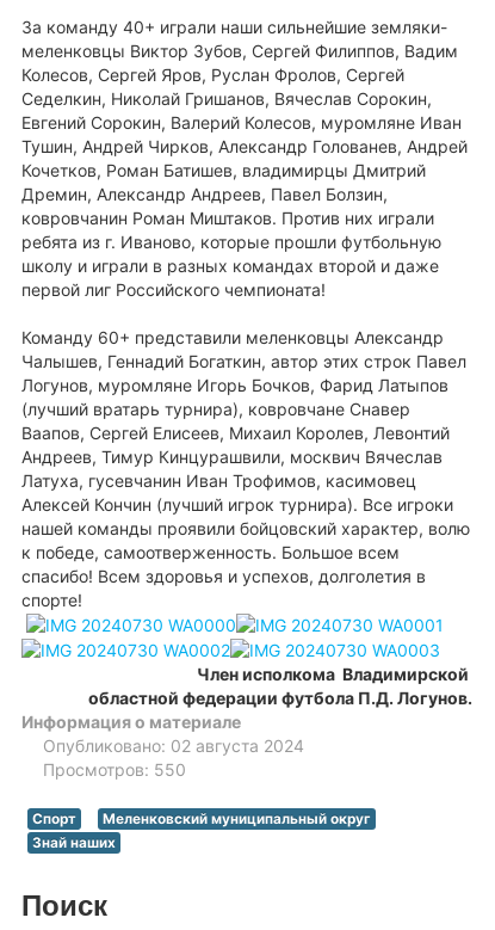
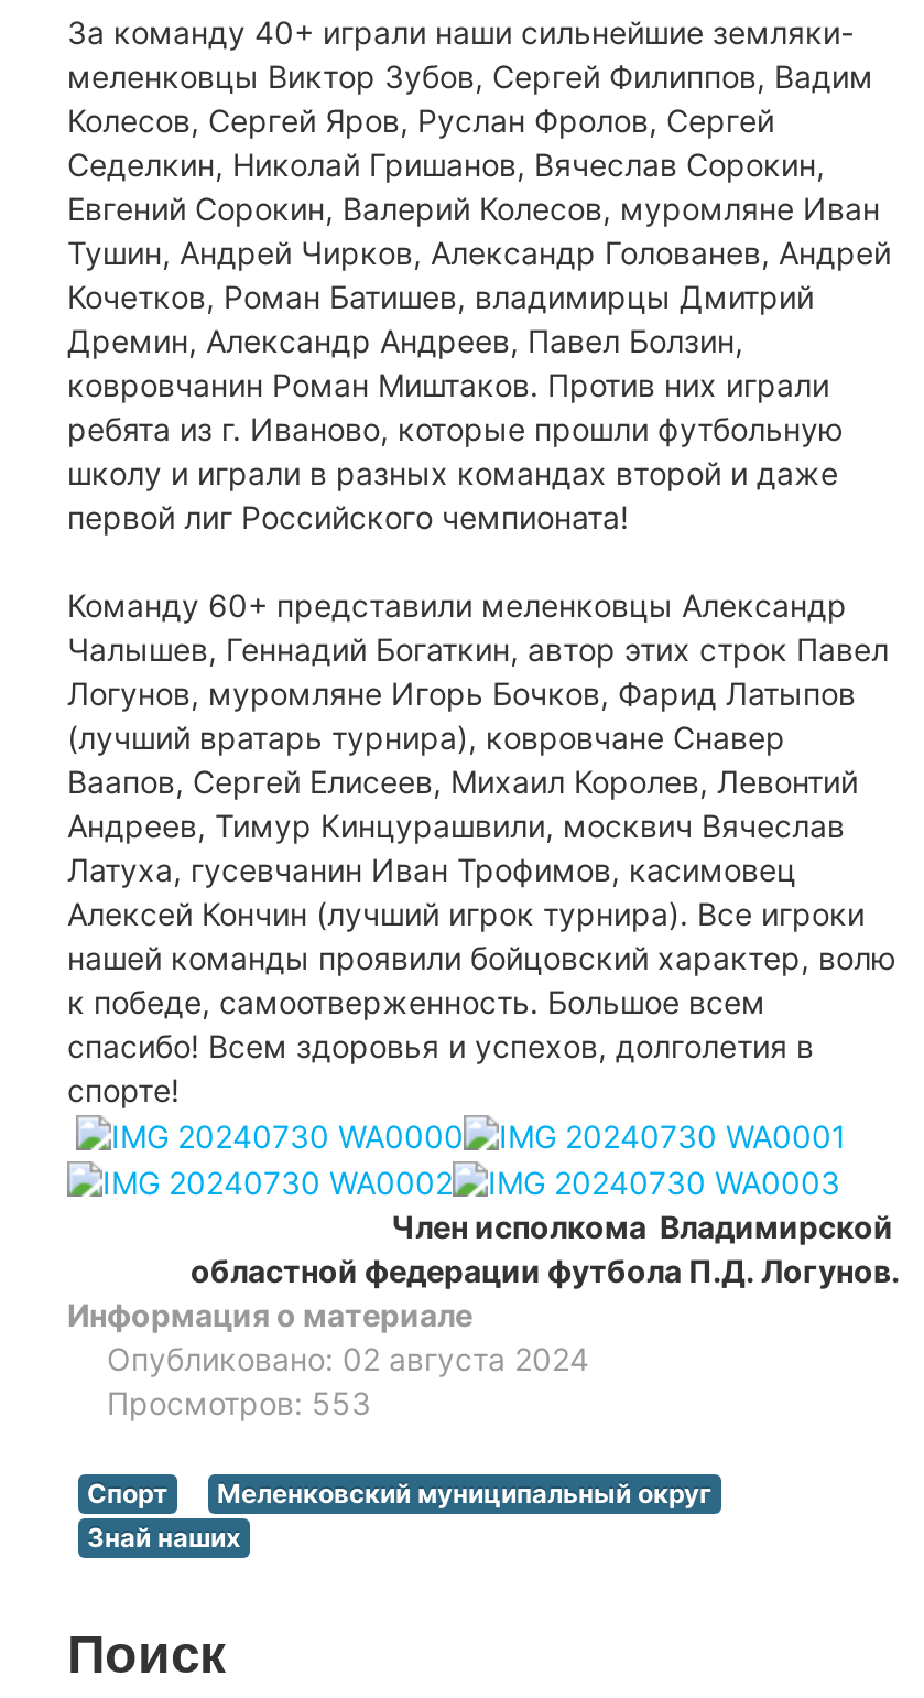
- Просмотров: 550
+ Просмотров: 553
